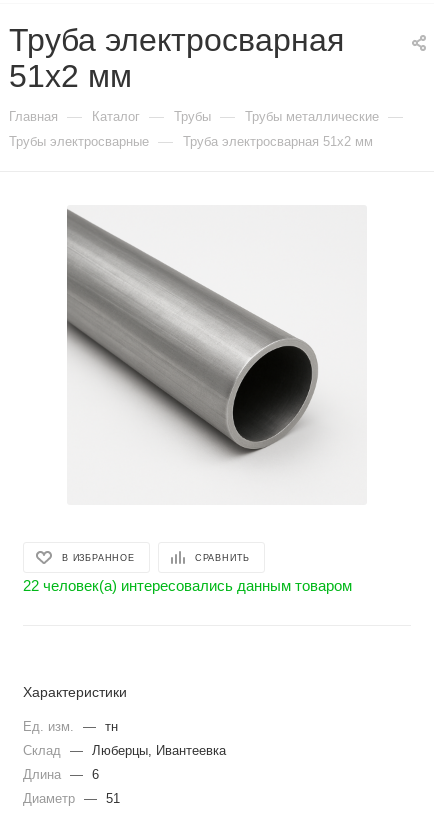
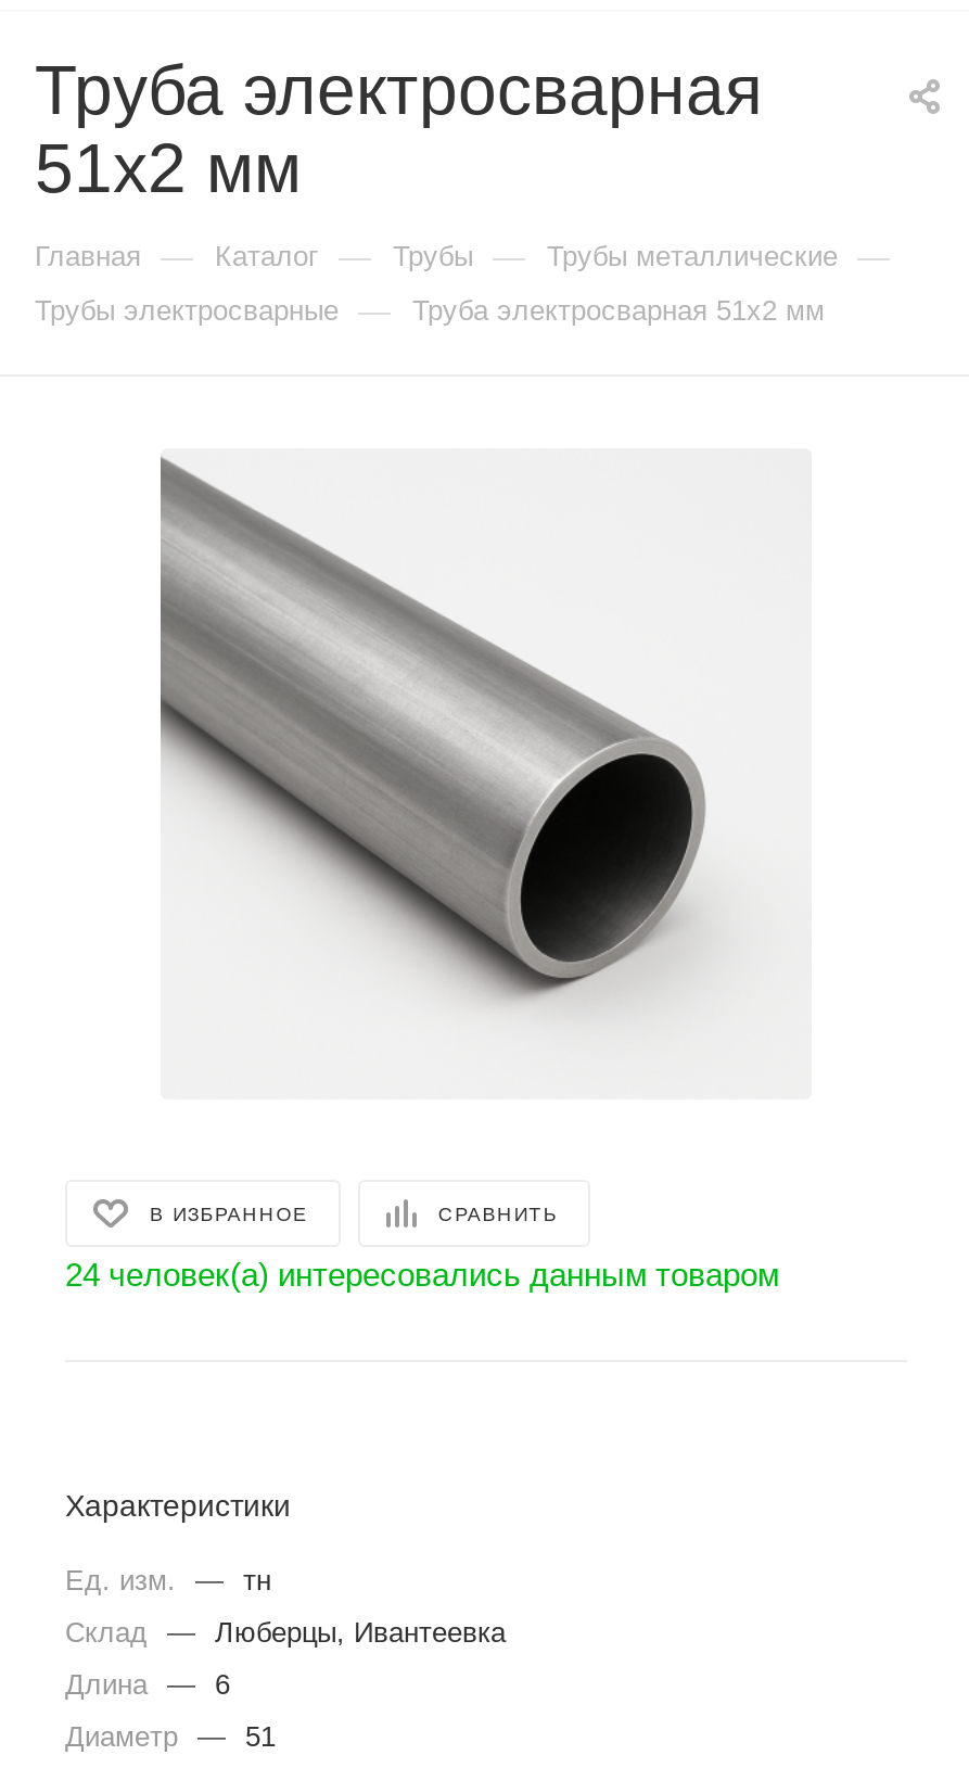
- 22 человек(а) интересовались данным товаром
+ 24 человек(а) интересовались данным товаром
